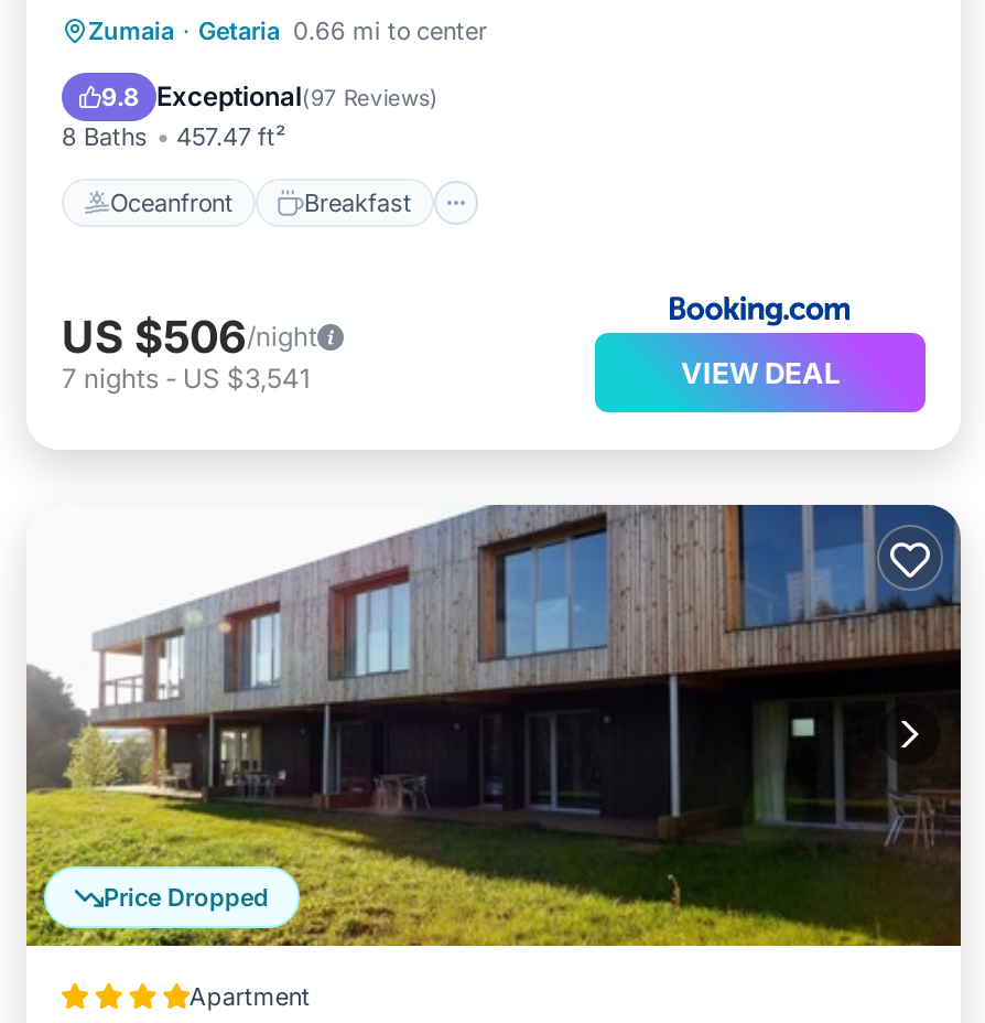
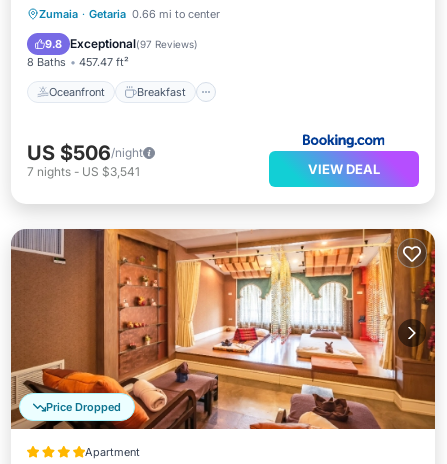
- [image]
+ [image]
